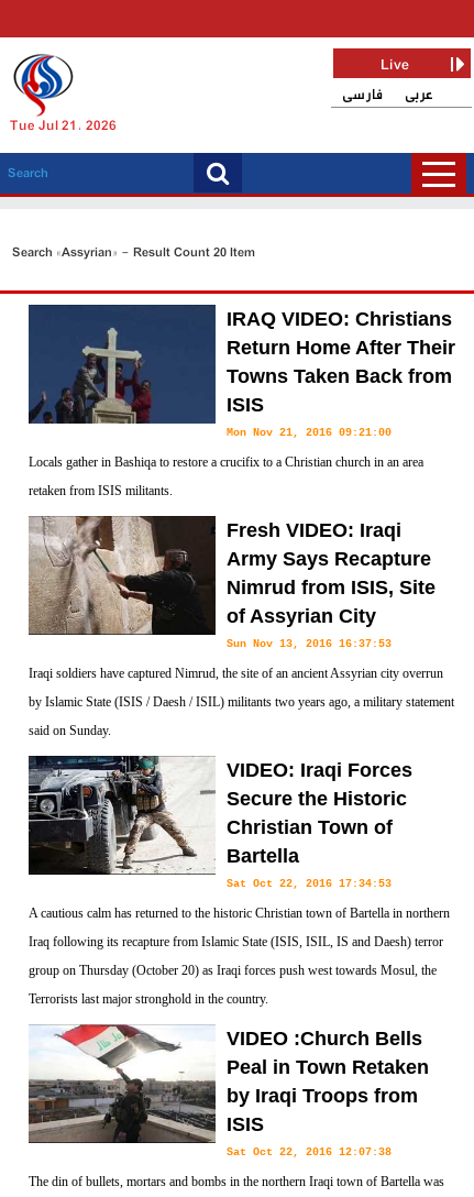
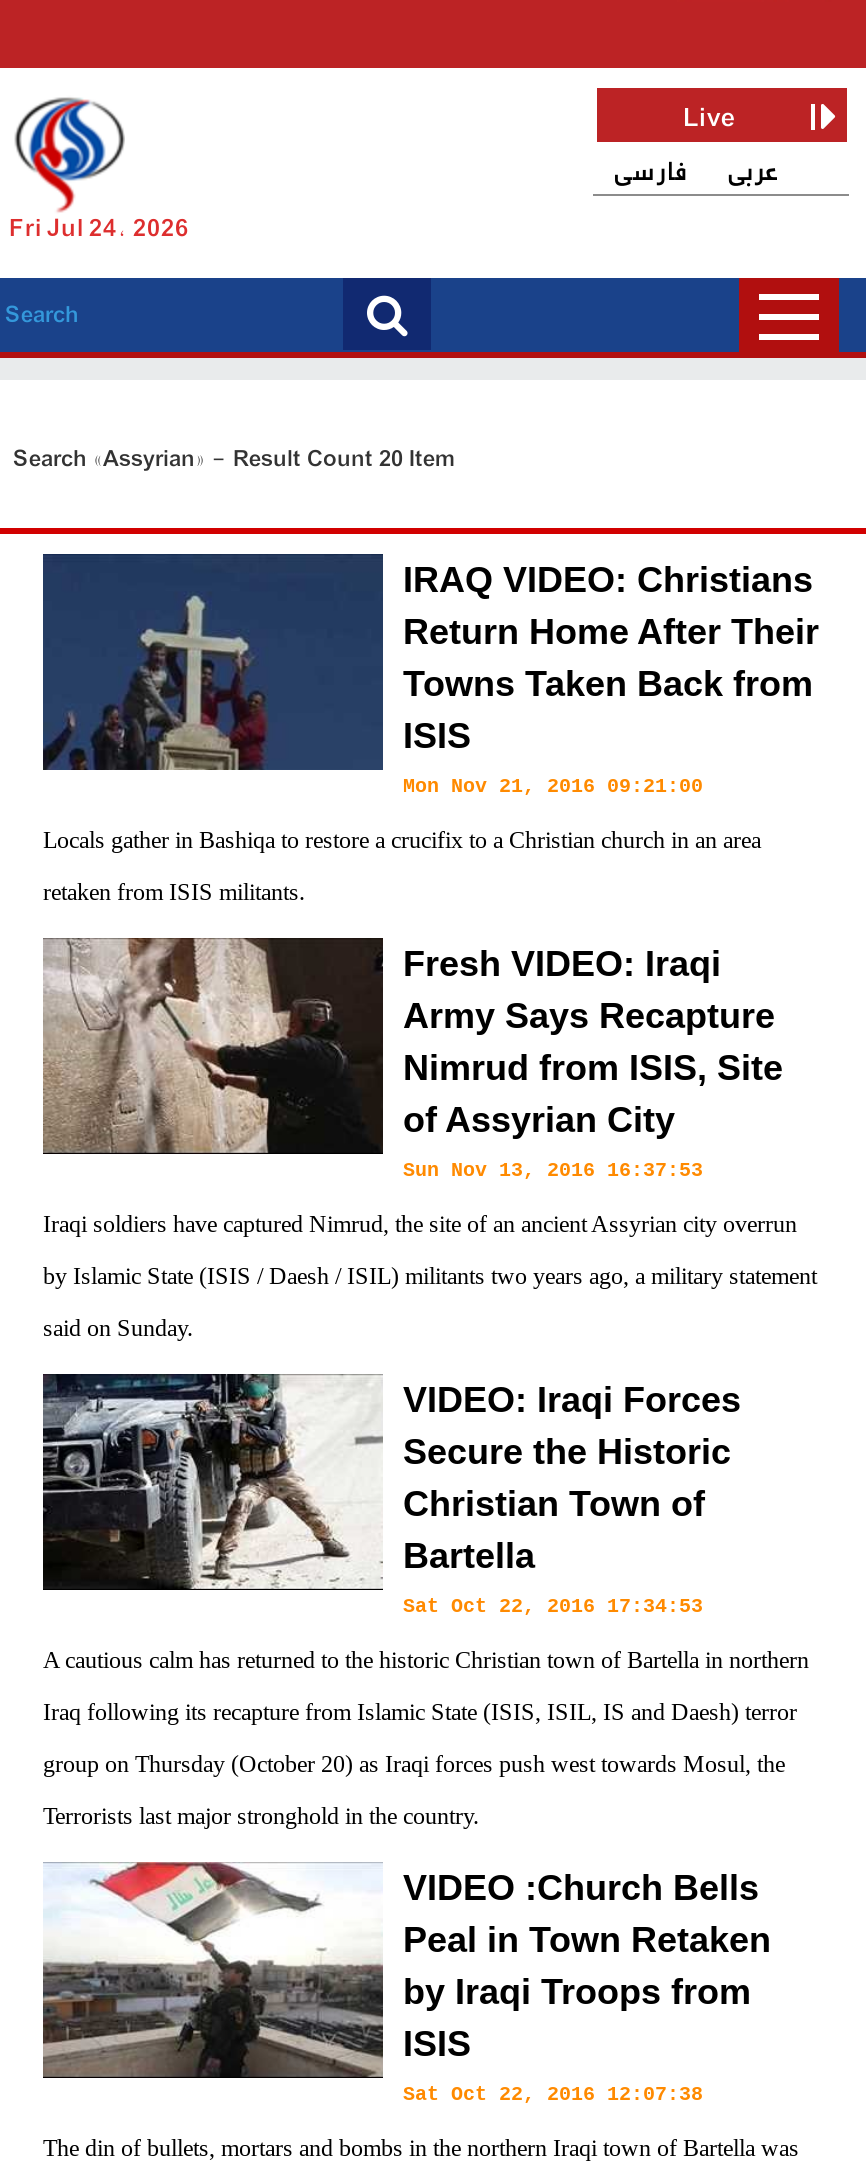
- Tue Jul 21, 2026
+ Fri Jul 24, 2026
